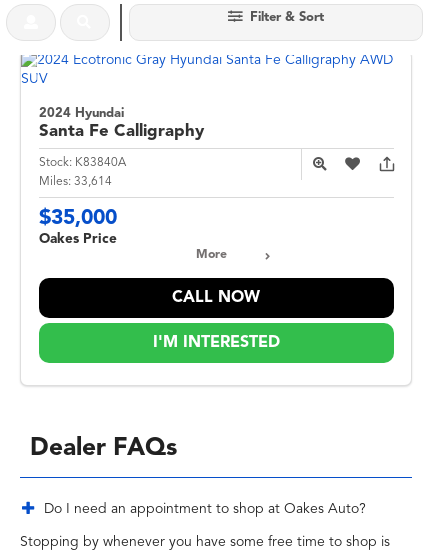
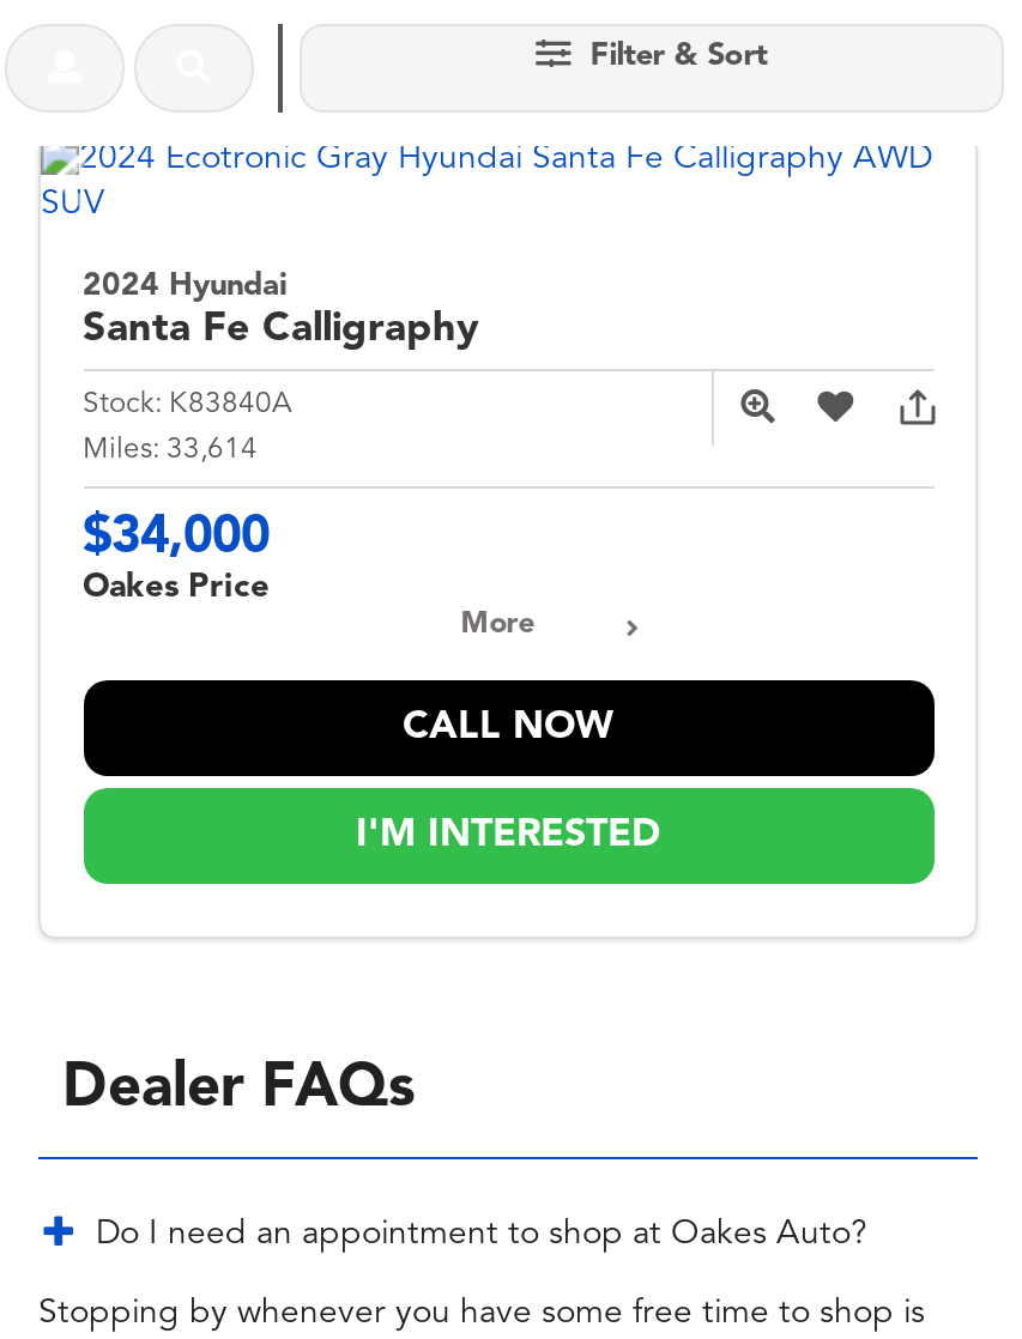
- $35,000
+ $34,000
